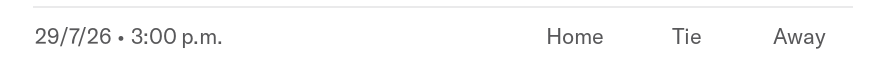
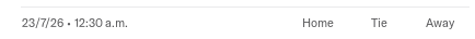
- 29/7/26 • 3:00 p.m.
+ 23/7/26 • 12:30 a.m.
